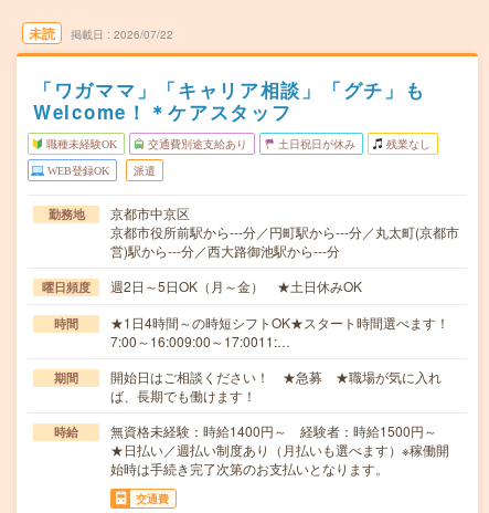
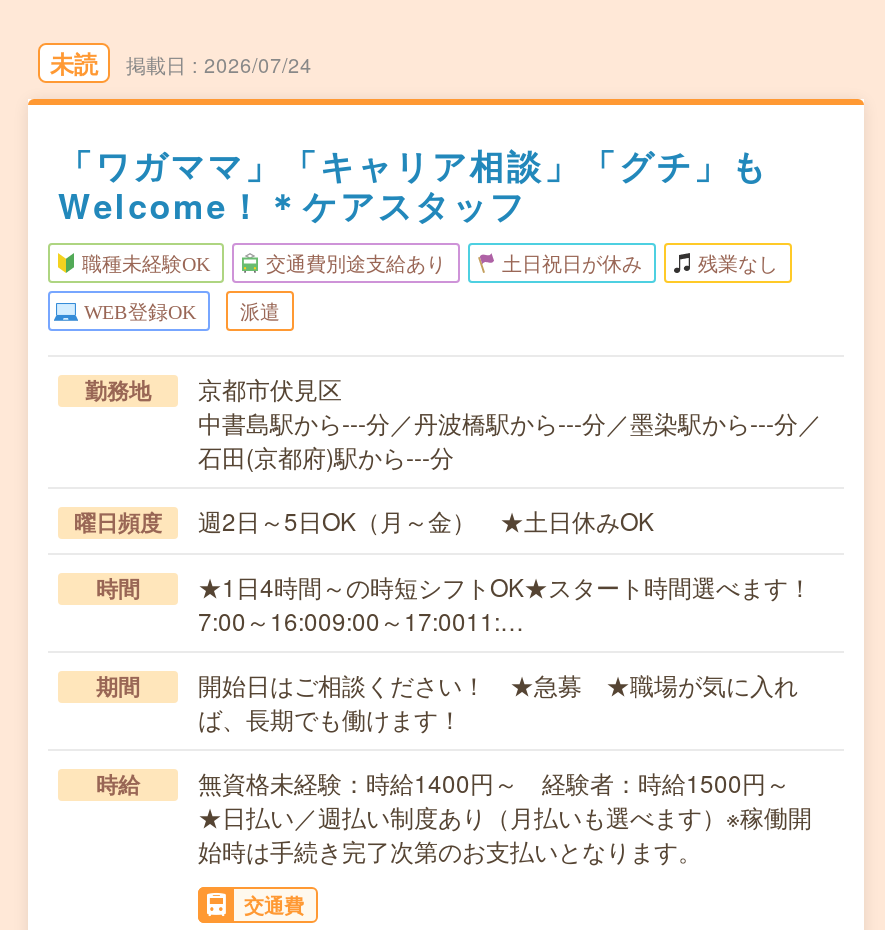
- 2026/07/22
+ 2026/07/24

- 京都市中京区
- 京都市役所前駅から---分／円町駅から---分／丸太町(京都市
- 営)駅から---分／西大路御池駅から---分
+ 京都市伏見区
+ 中書島駅から---分／丹波橋駅から---分／墨染駅から---分／
+ 石田(京都府)駅から---分
